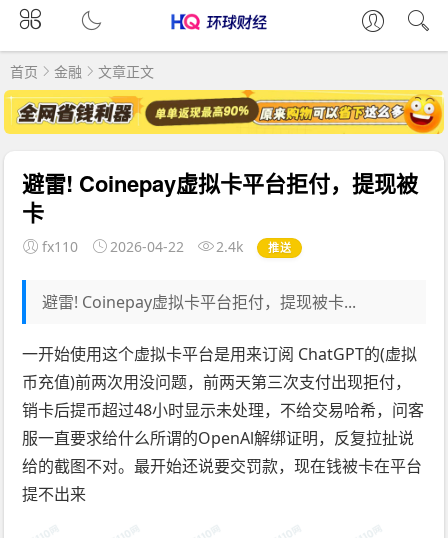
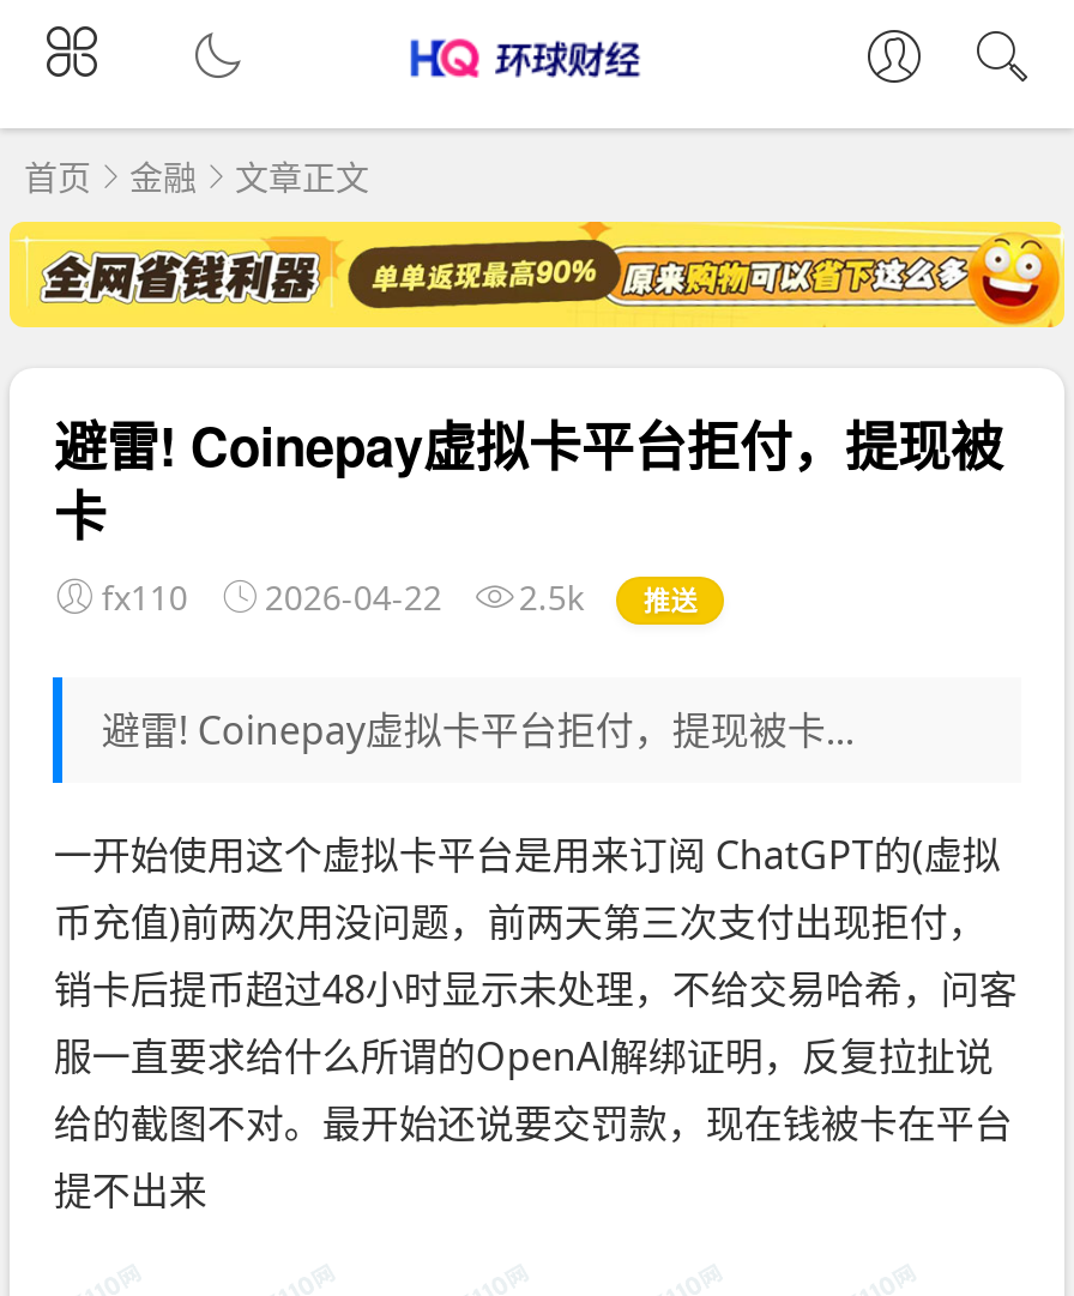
- fx110 2026-04-22 2.4k 推送
+ fx110 2026-04-22 2.5k 推送
